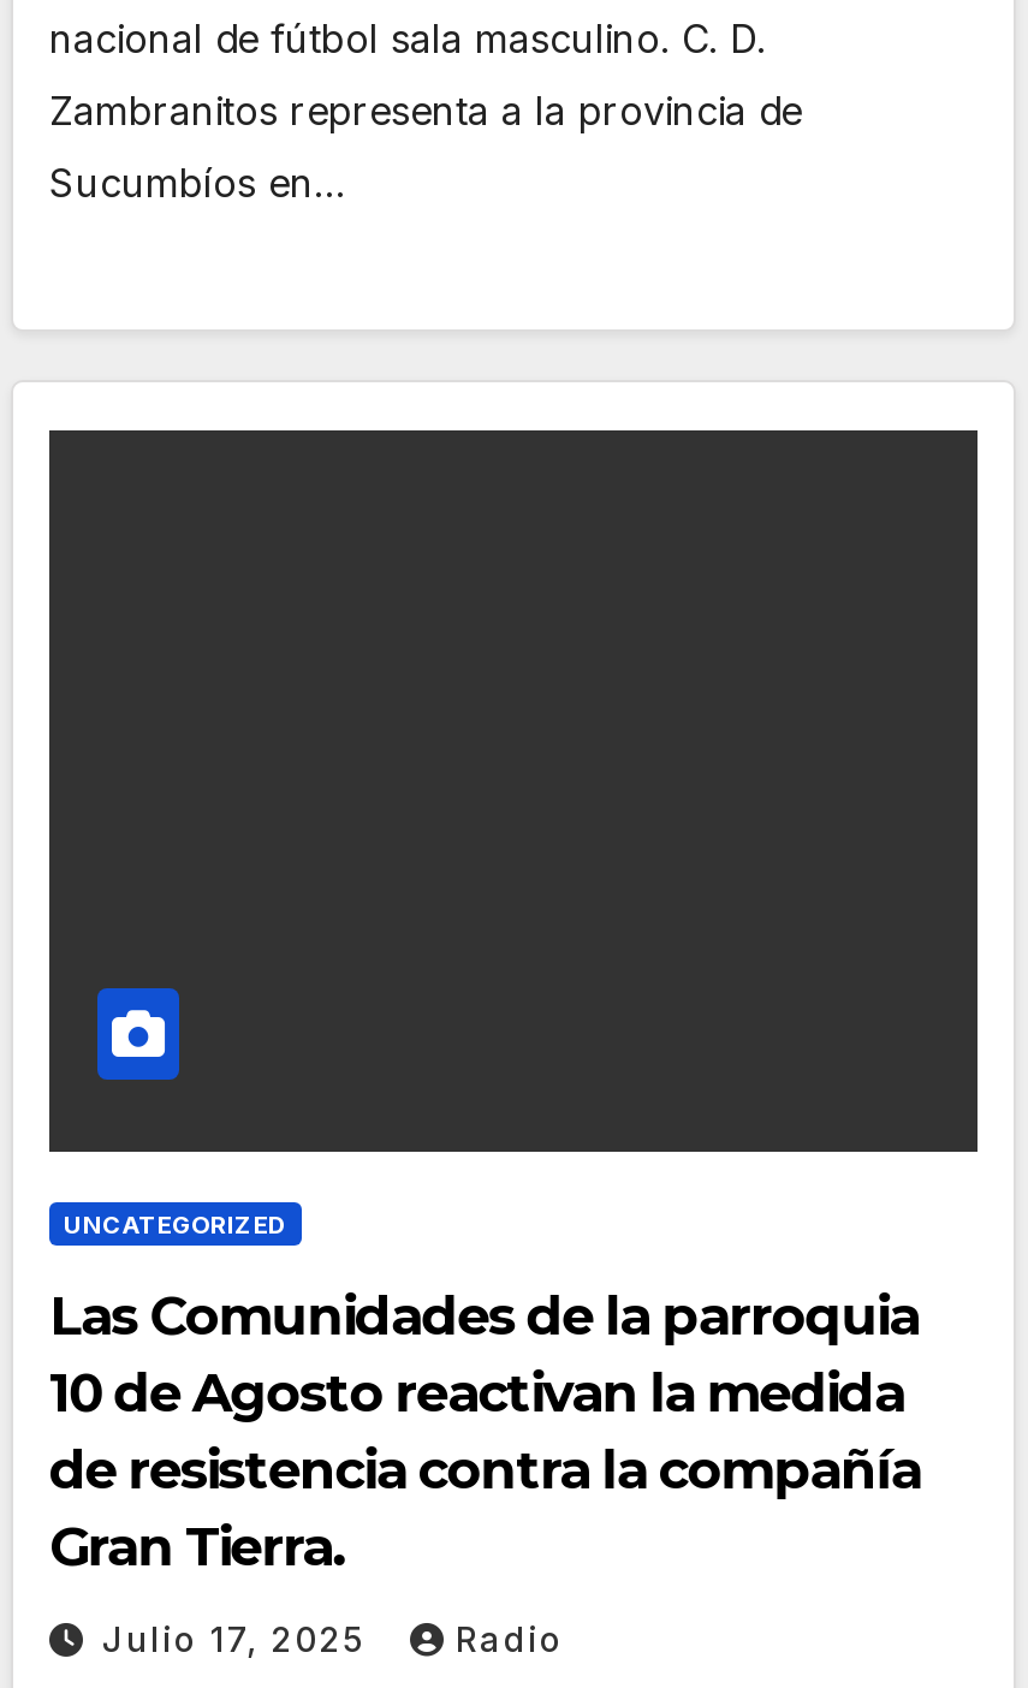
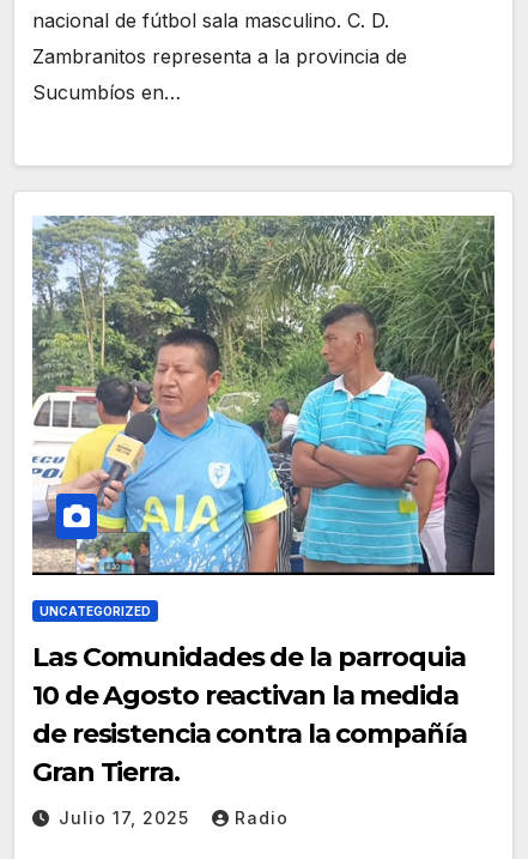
+ [image]
